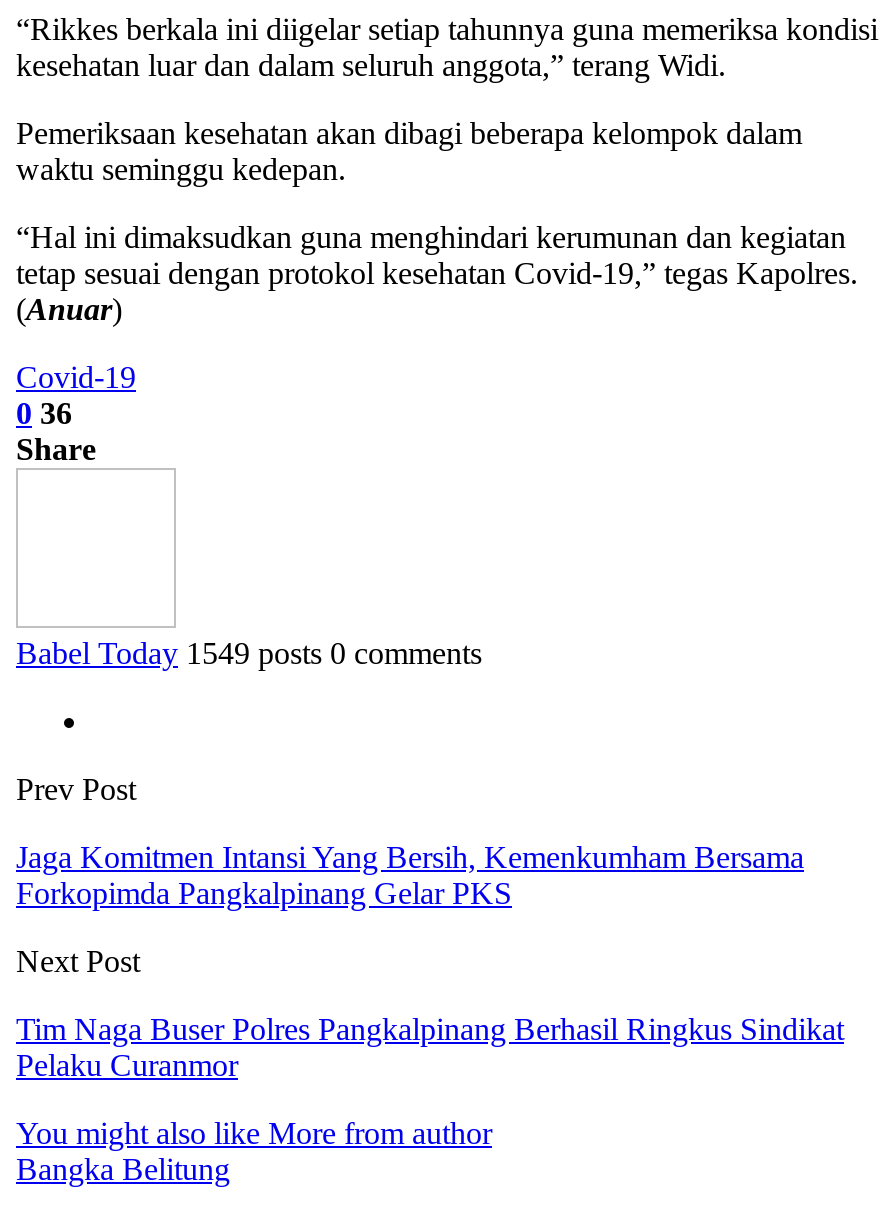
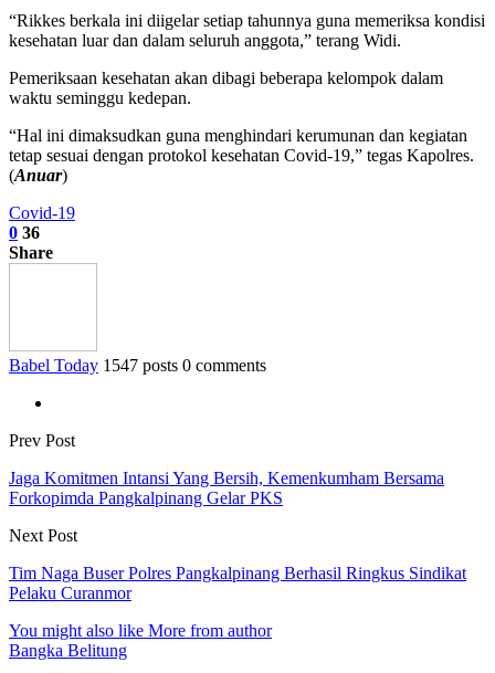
- Babel Today 1549 posts 0 comments
+ Babel Today 1547 posts 0 comments
